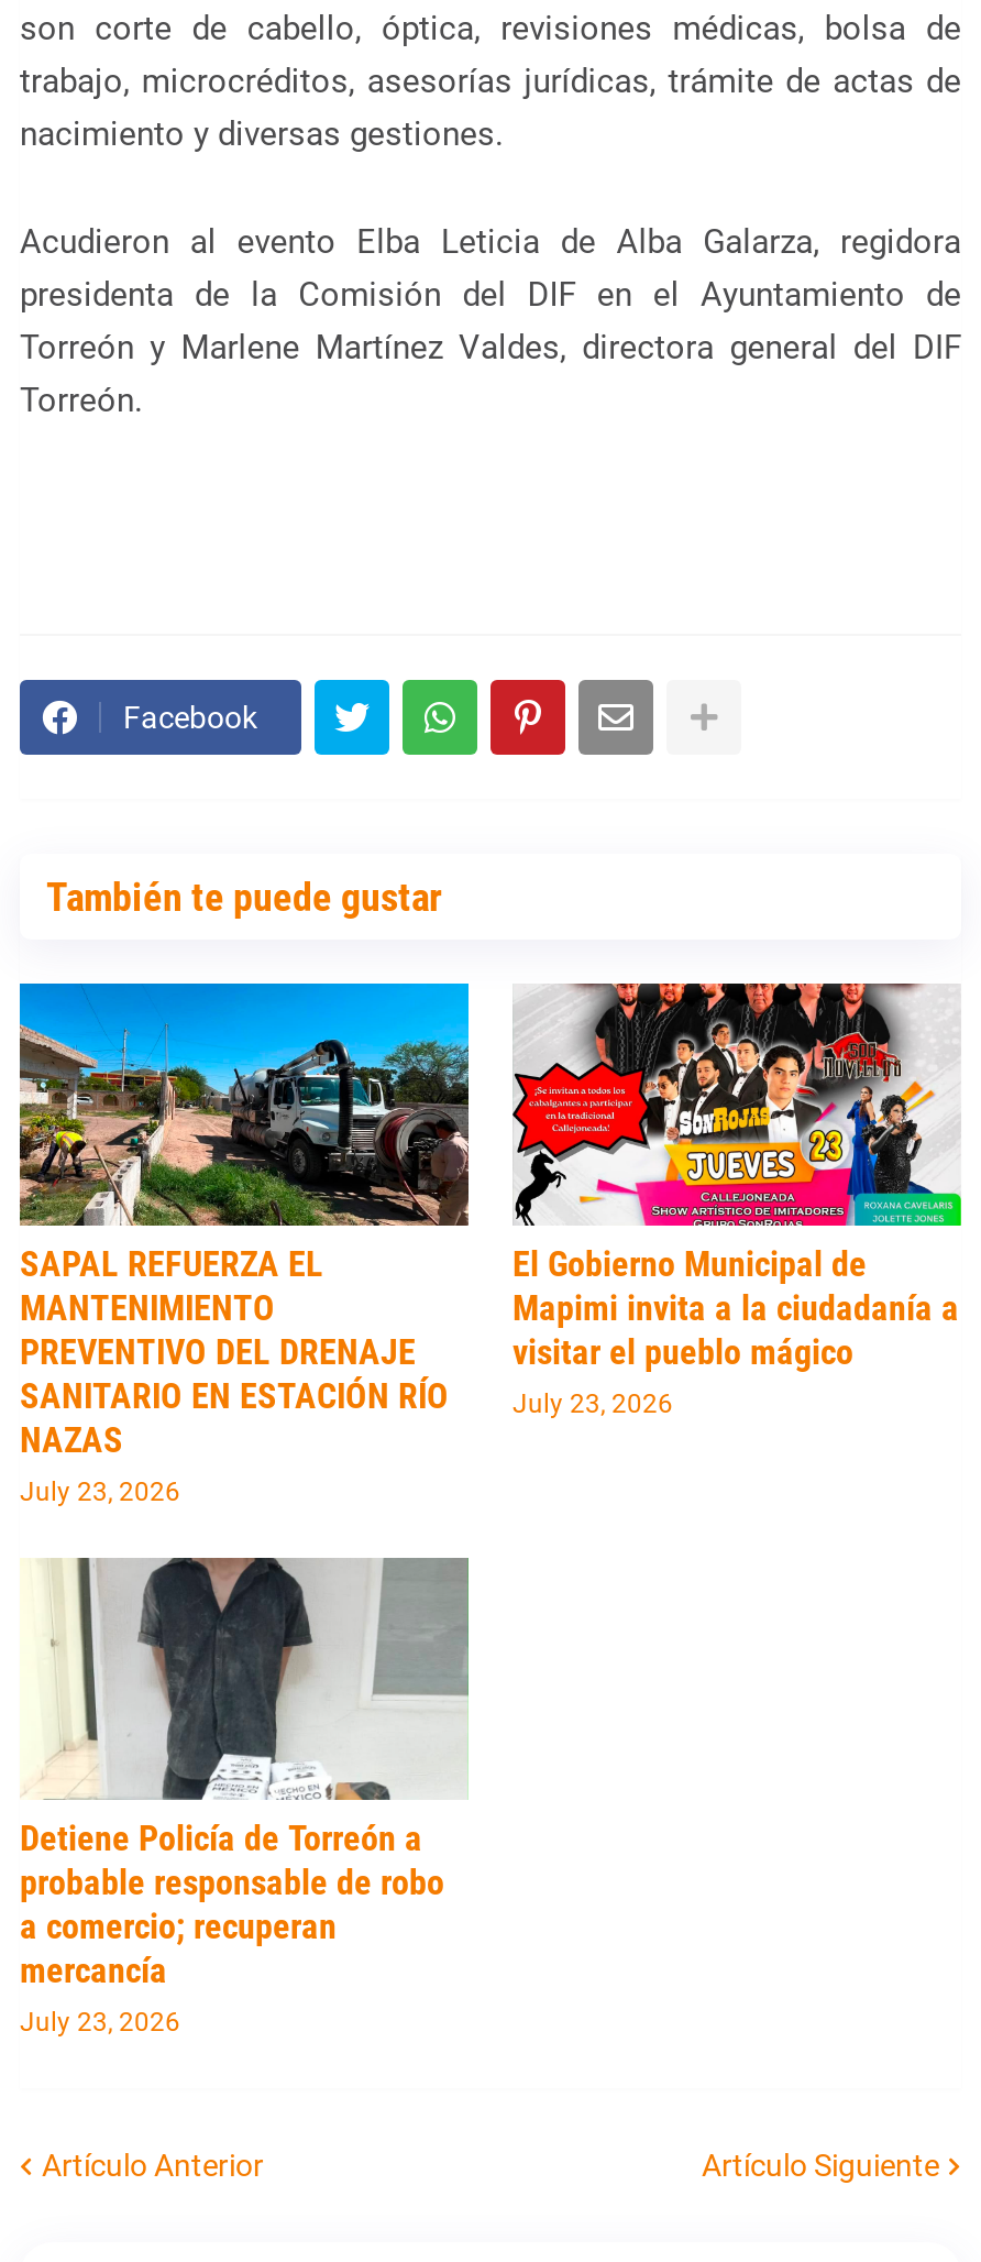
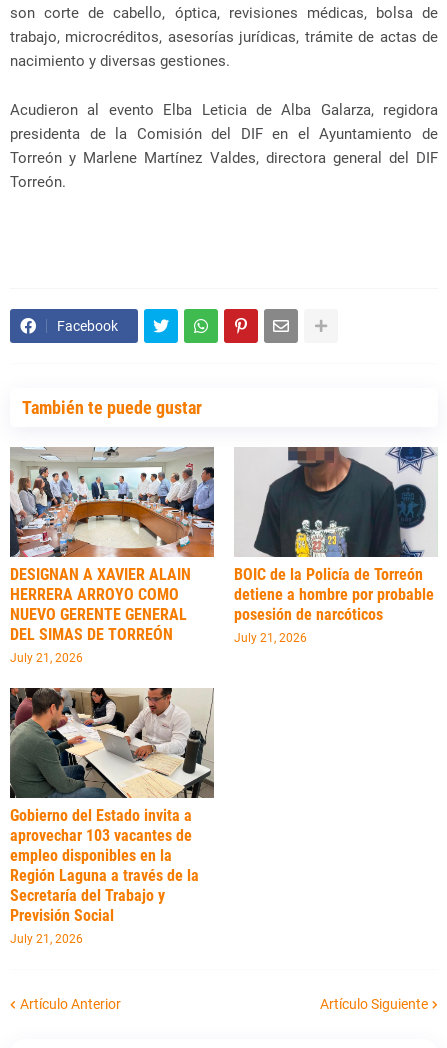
- [image]
- SAPAL REFUERZA EL
- MANTENIMIENTO
- PREVENTIVO DEL DRENAJE
- SANITARIO EN ESTACIÓN RÍO
- NAZAS
- July 23, 2026
+ [image]
+ DESIGNAN A XAVIER ALAIN
+ HERRERA ARROYO COMO
+ NUEVO GERENTE GENERAL
+ DEL SIMAS DE TORREÓN
+ July 21, 2026

- [image]
- El Gobierno Municipal de
- Mapimi invita a la ciudadanía a
- visitar el pueblo mágico
- July 23, 2026
+ [image]
+ BOIC de la Policía de Torreón
+ detiene a hombre por probable
+ posesión de narcóticos
+ July 21, 2026

- [image]
- Detiene Policía de Torreón a
- probable responsable de robo
- a comercio; recuperan
- mercancía
- July 23, 2026
+ [image]
+ Gobierno del Estado invita a
+ aprovechar 103 vacantes de
+ empleo disponibles en la
+ Región Laguna a través de la
+ Secretaría del Trabajo y
+ Previsión Social
+ July 21, 2026
